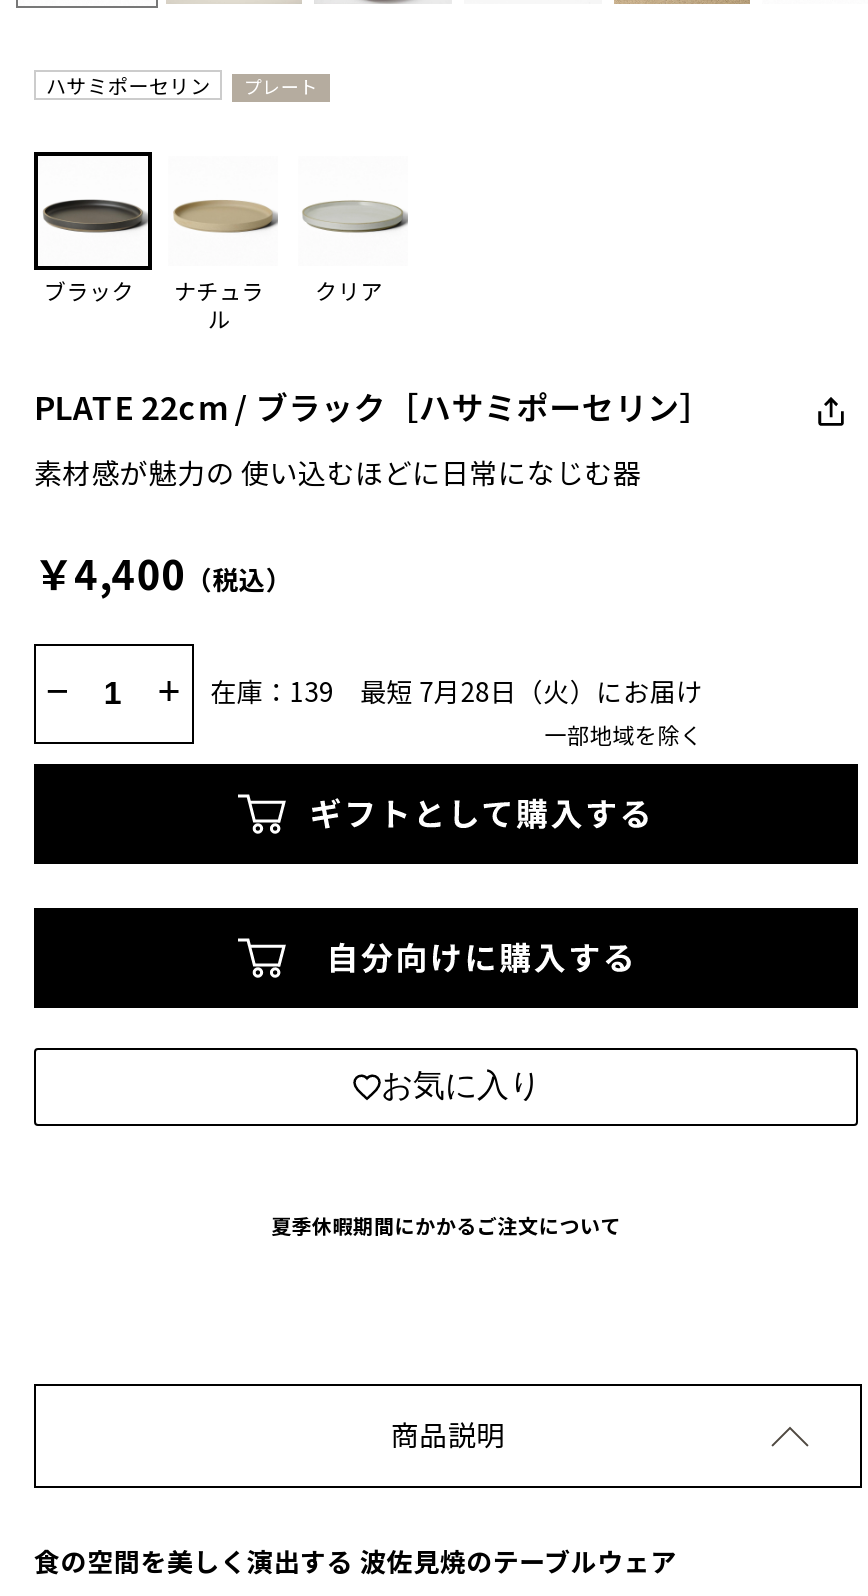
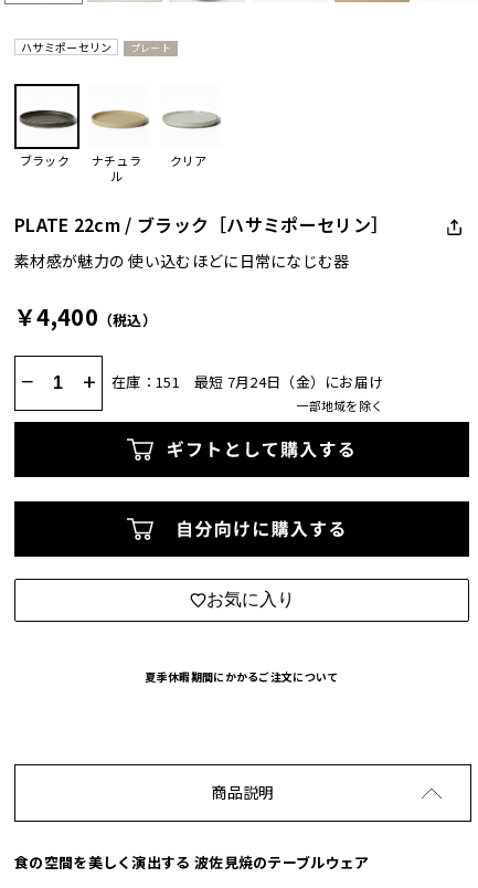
- 在庫：139
+ 在庫：151

- 最短 7月28日（火）にお届け
+ 最短 7月24日（金）にお届け
